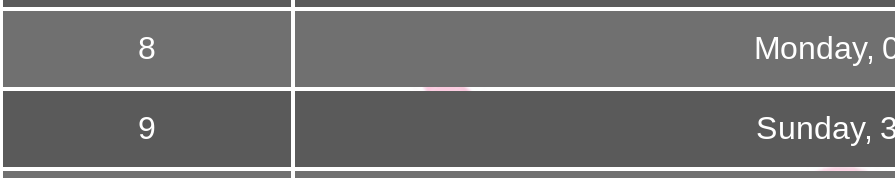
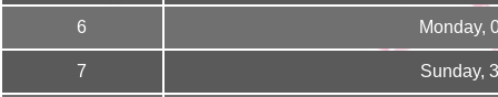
- 8
+ 6

- 9
+ 7
